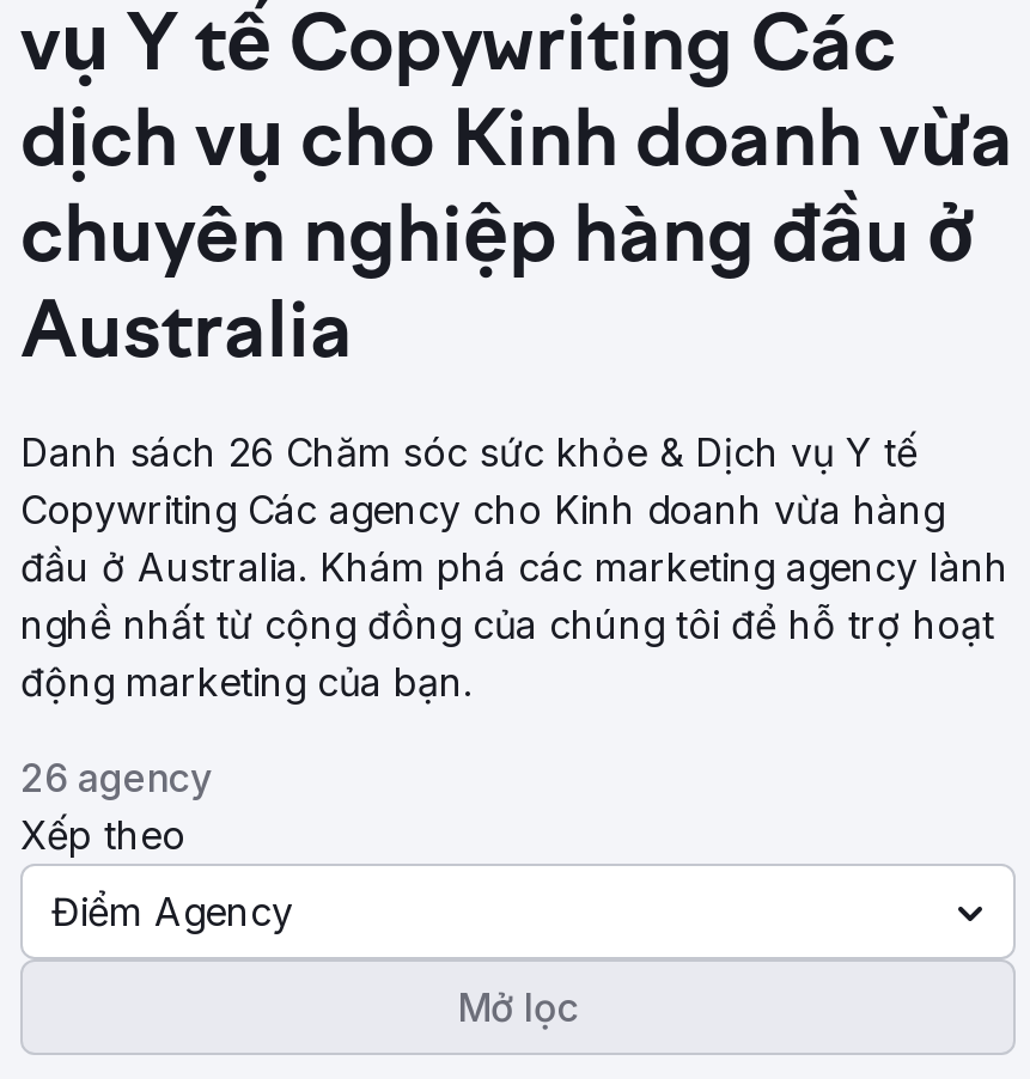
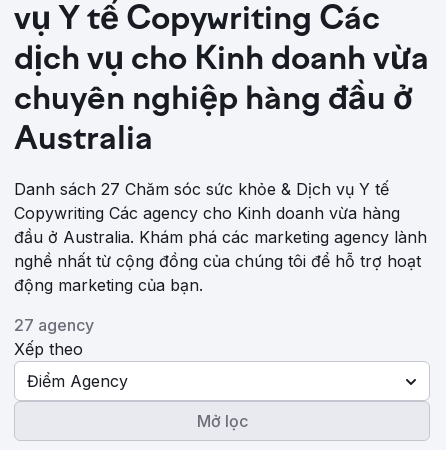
- Danh sách 26 Chăm sóc sức khỏe & Dịch vụ Y tế
+ Danh sách 27 Chăm sóc sức khỏe & Dịch vụ Y tế

- 26 agency
+ 27 agency
